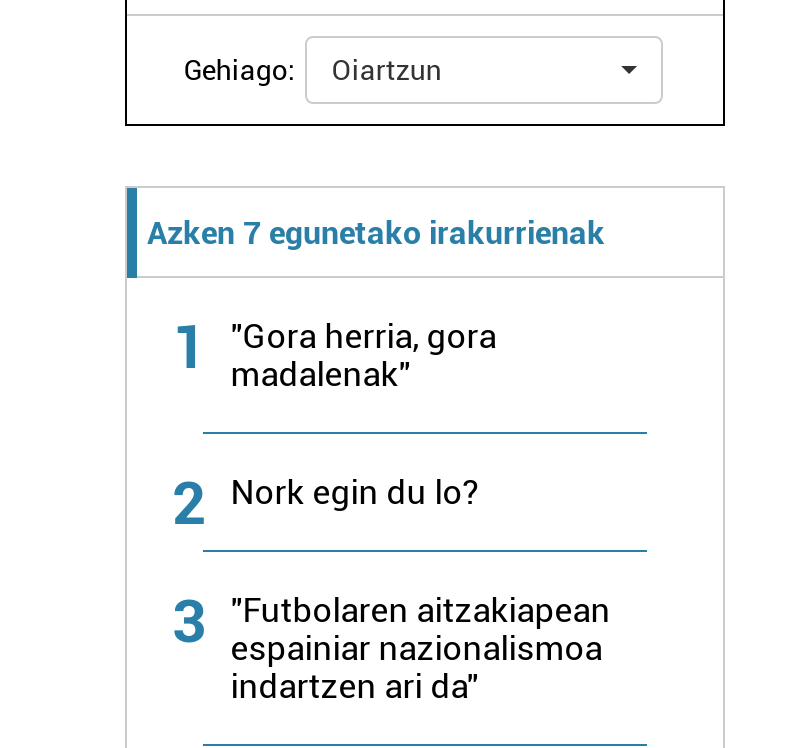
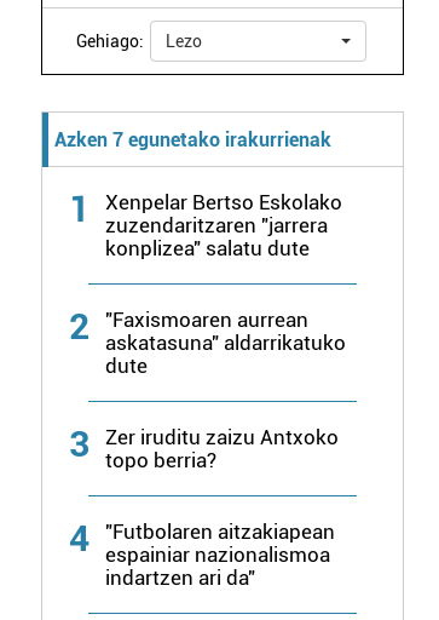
- Oiartzun
+ Lezo

- "Gora herria, gora
- madalenak"
+ Xenpelar Bertso Eskolako
+ zuzendaritzaren "jarrera
+ konplizea" salatu dute

- Nork egin du lo?
+ "Faxismoaren aurrean
+ askatasuna" aldarrikatuko
+ dute

+ Zer iruditu zaizu Antxoko
+ topo berria?
+ 4
